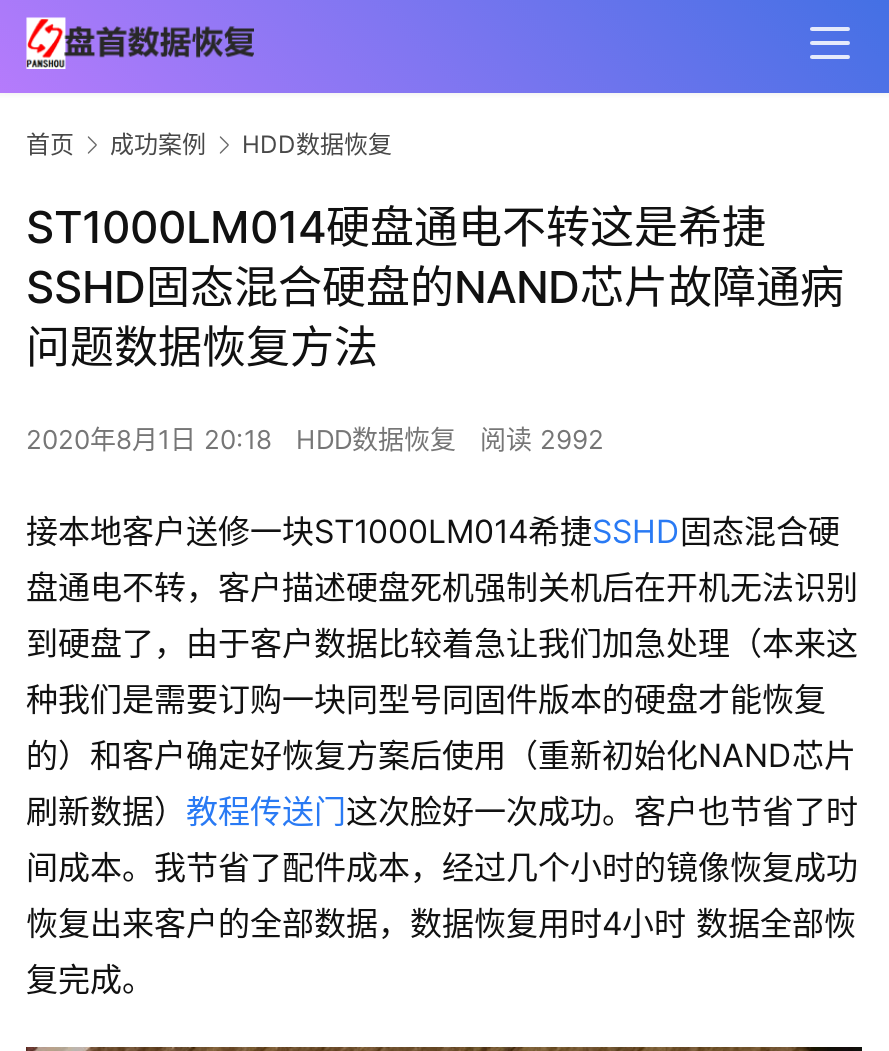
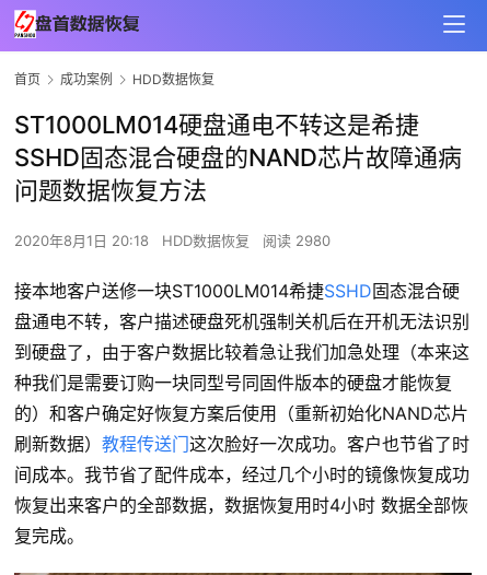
- 2020年8月1日 20:18 HDD数据恢复 阅读 2992
+ 2020年8月1日 20:18 HDD数据恢复 阅读 2980
